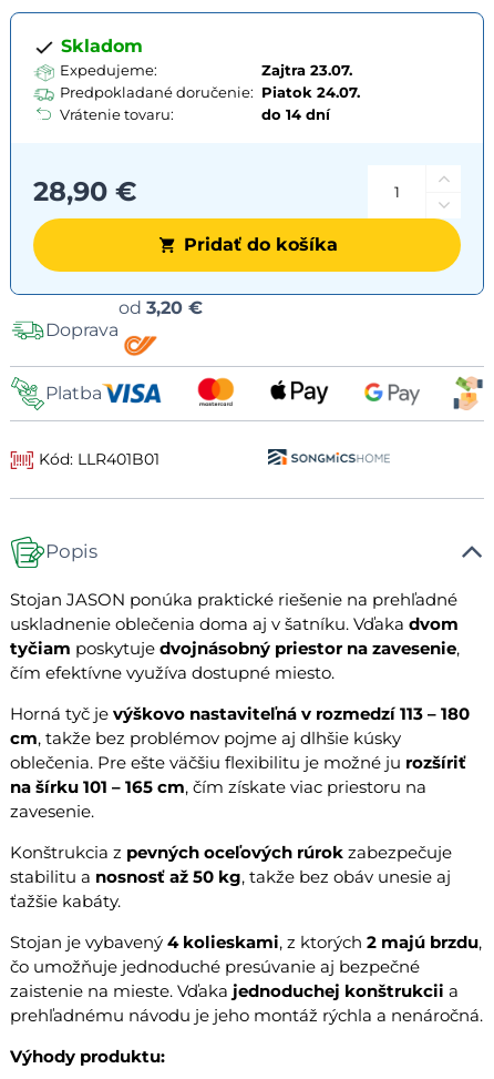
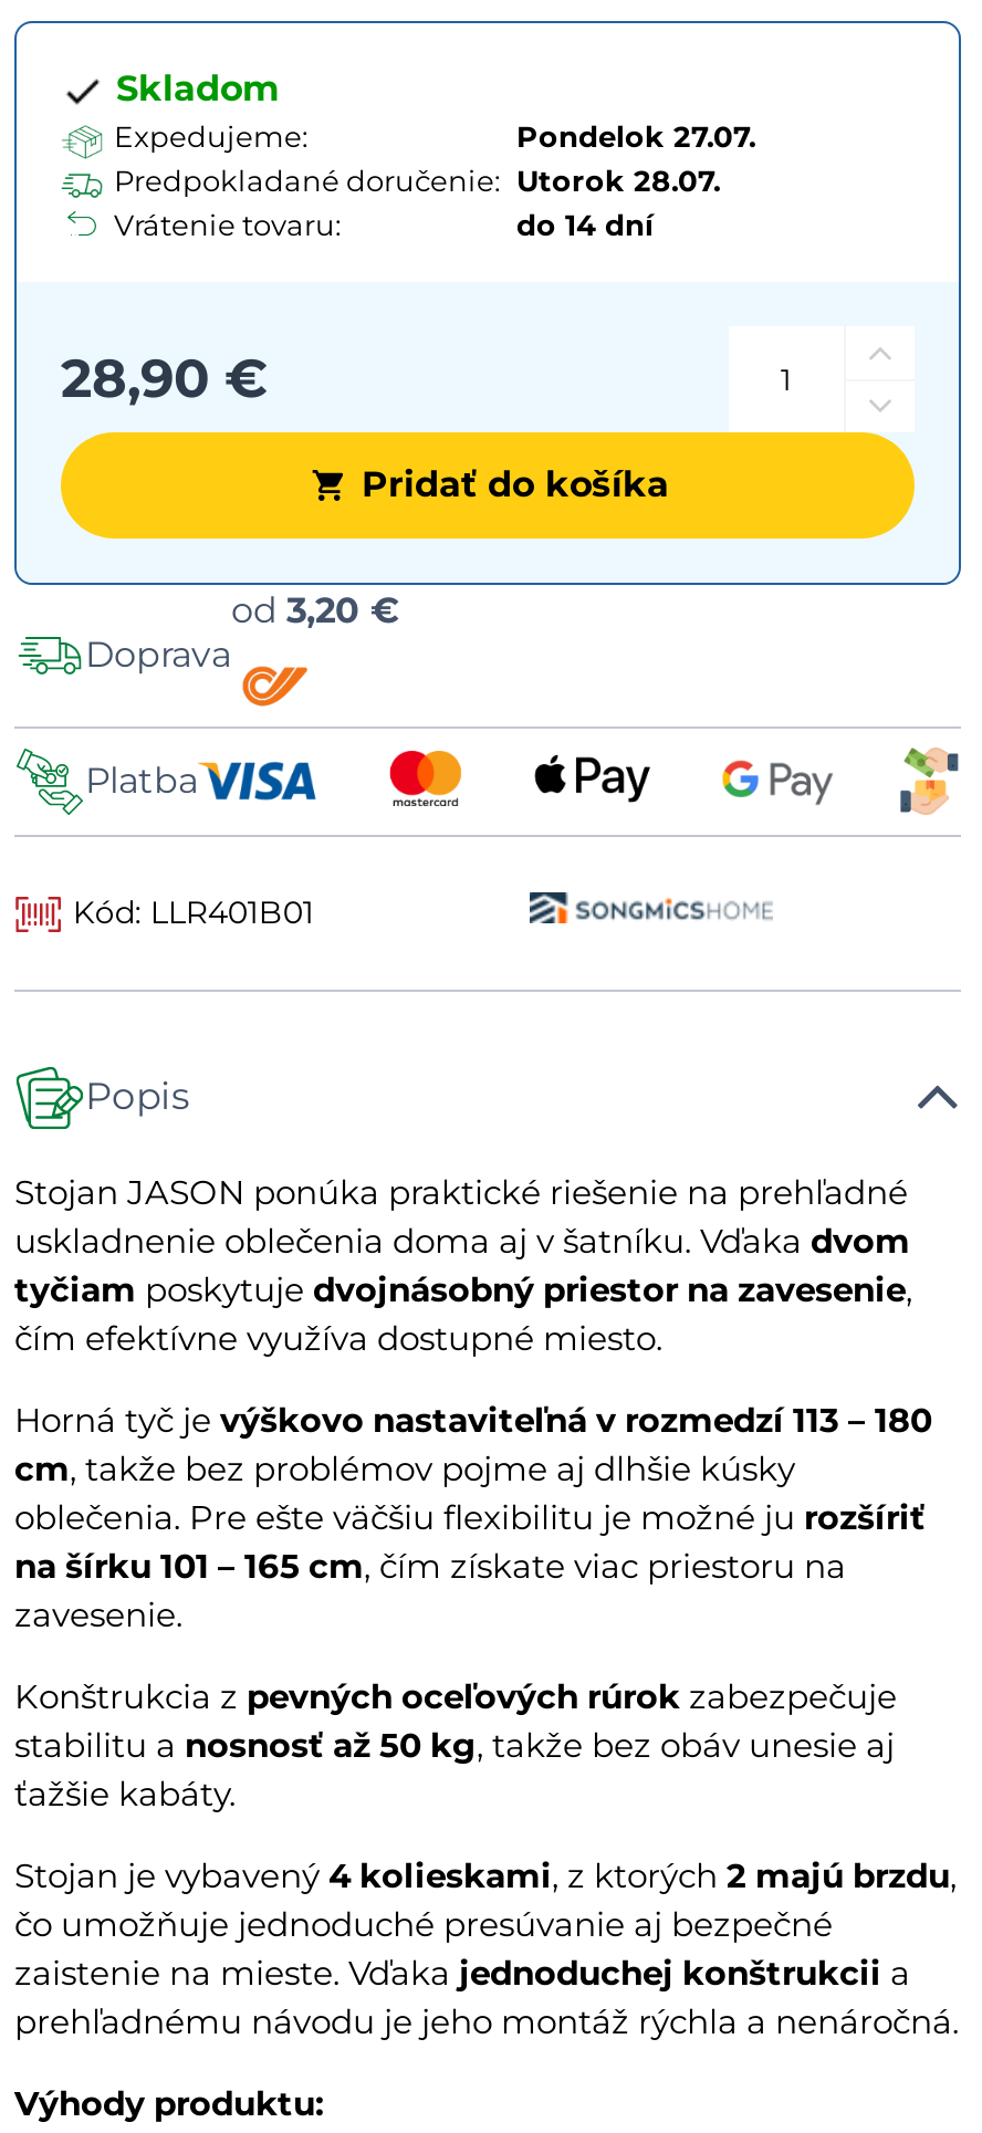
- Zajtra 23.07.
- Predpokladané doručenie: Piatok 24.07.
+ Pondelok 27.07.
+ Predpokladané doručenie: Utorok 28.07.
